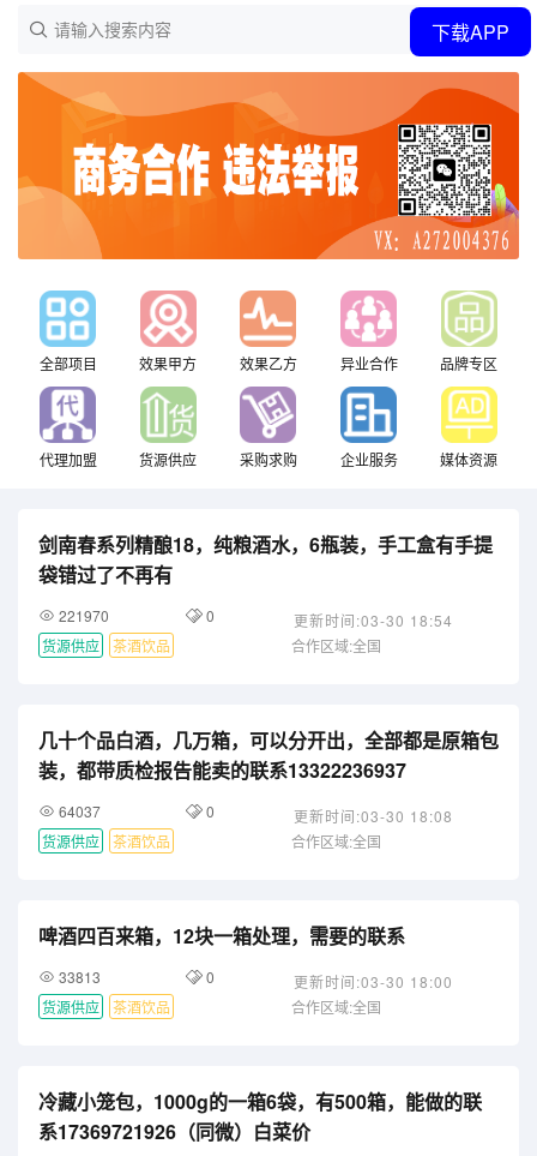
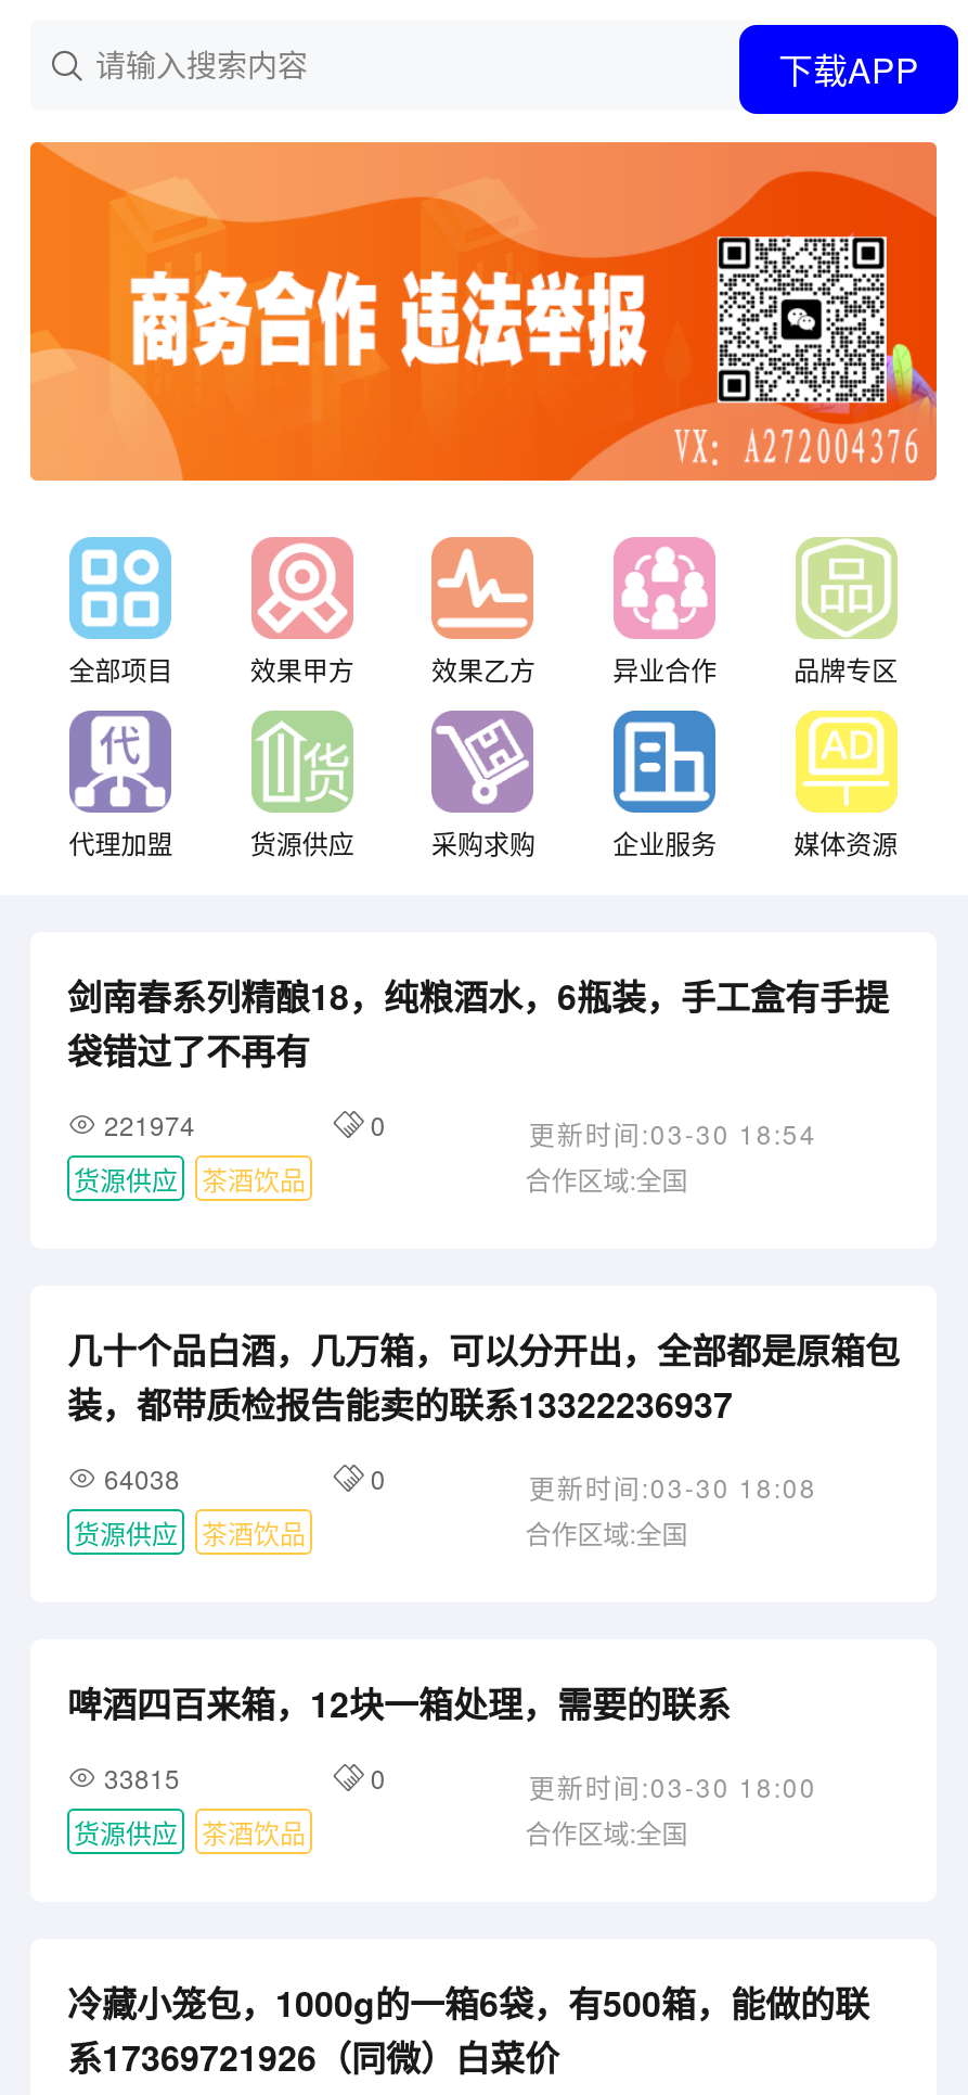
- 221970
+ 221974

- 64037
+ 64038

- 33813
+ 33815
